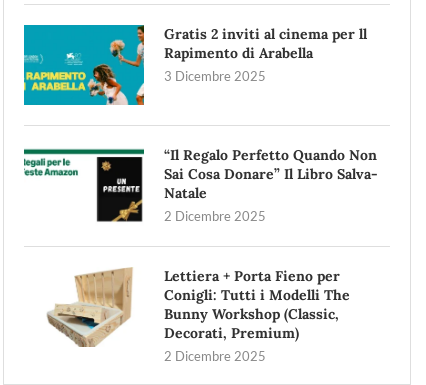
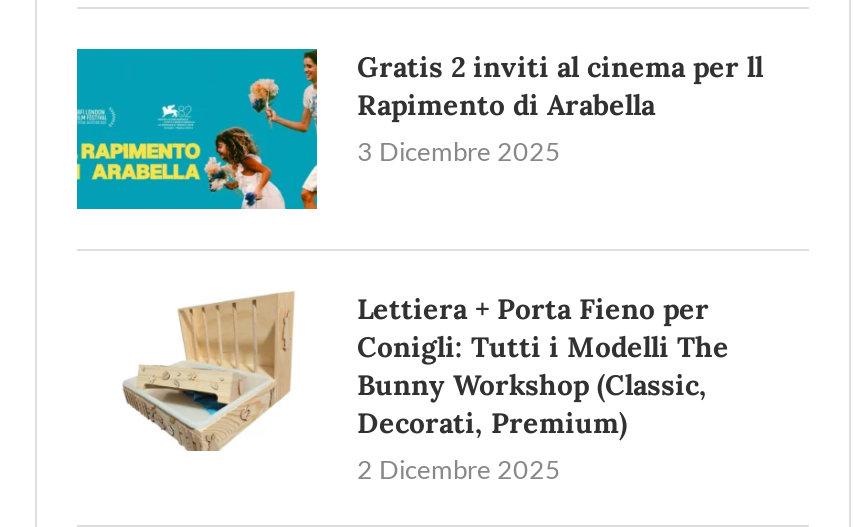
- [image]
- “Il Regalo Perfetto Quando Non
- Sai Cosa Donare” Il Libro Salva-
- Natale
- 2 Dicembre 2025
